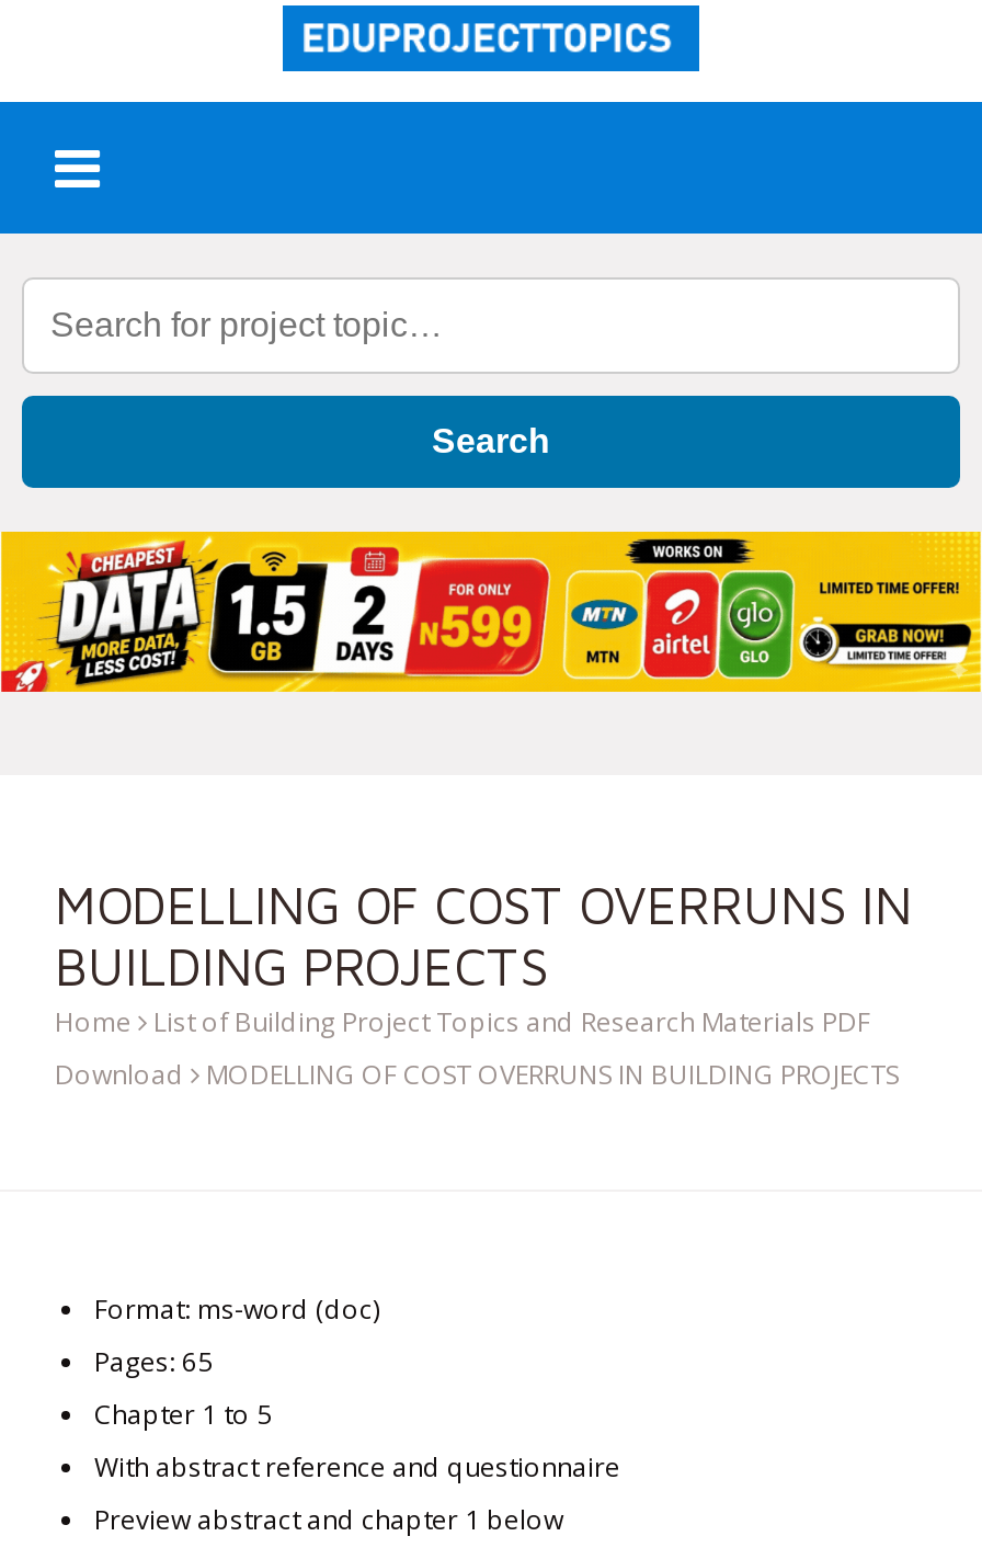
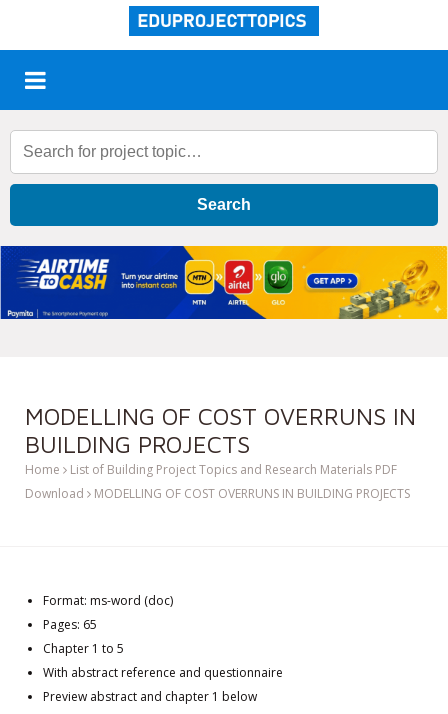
- [image]
+ [image]
